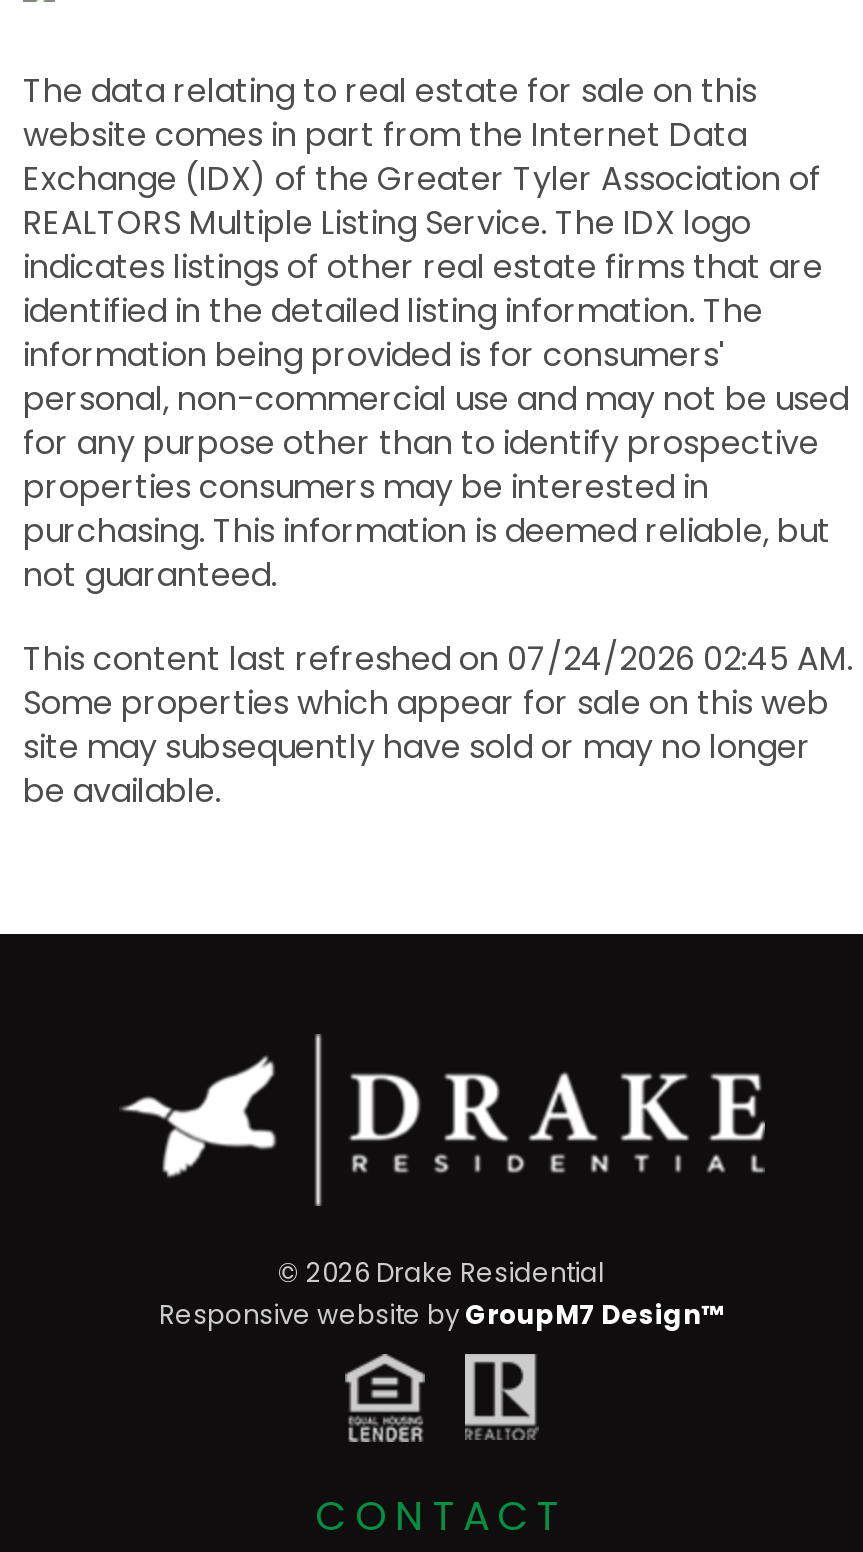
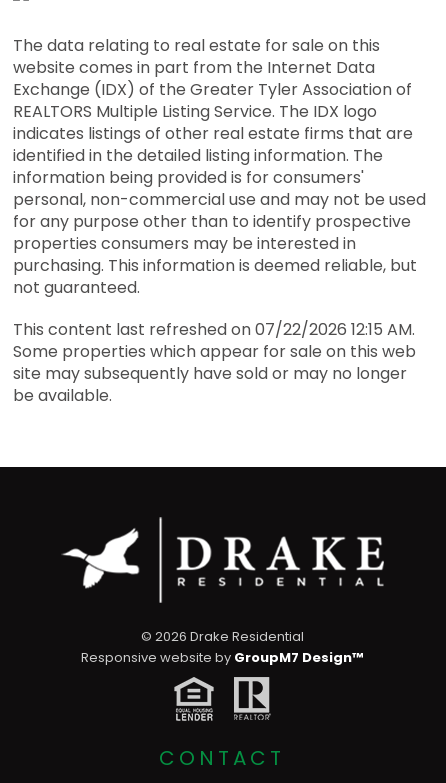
- This content last refreshed on 07/24/2026 02:45 AM.
+ This content last refreshed on 07/22/2026 12:15 AM.
